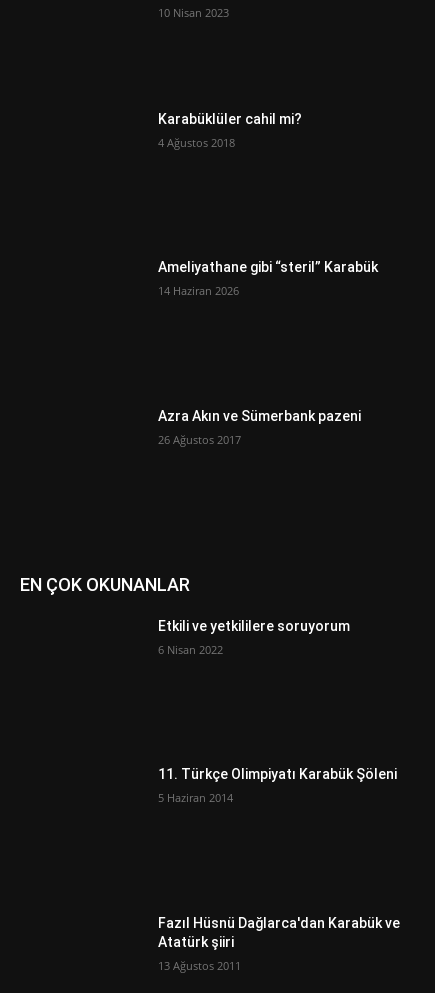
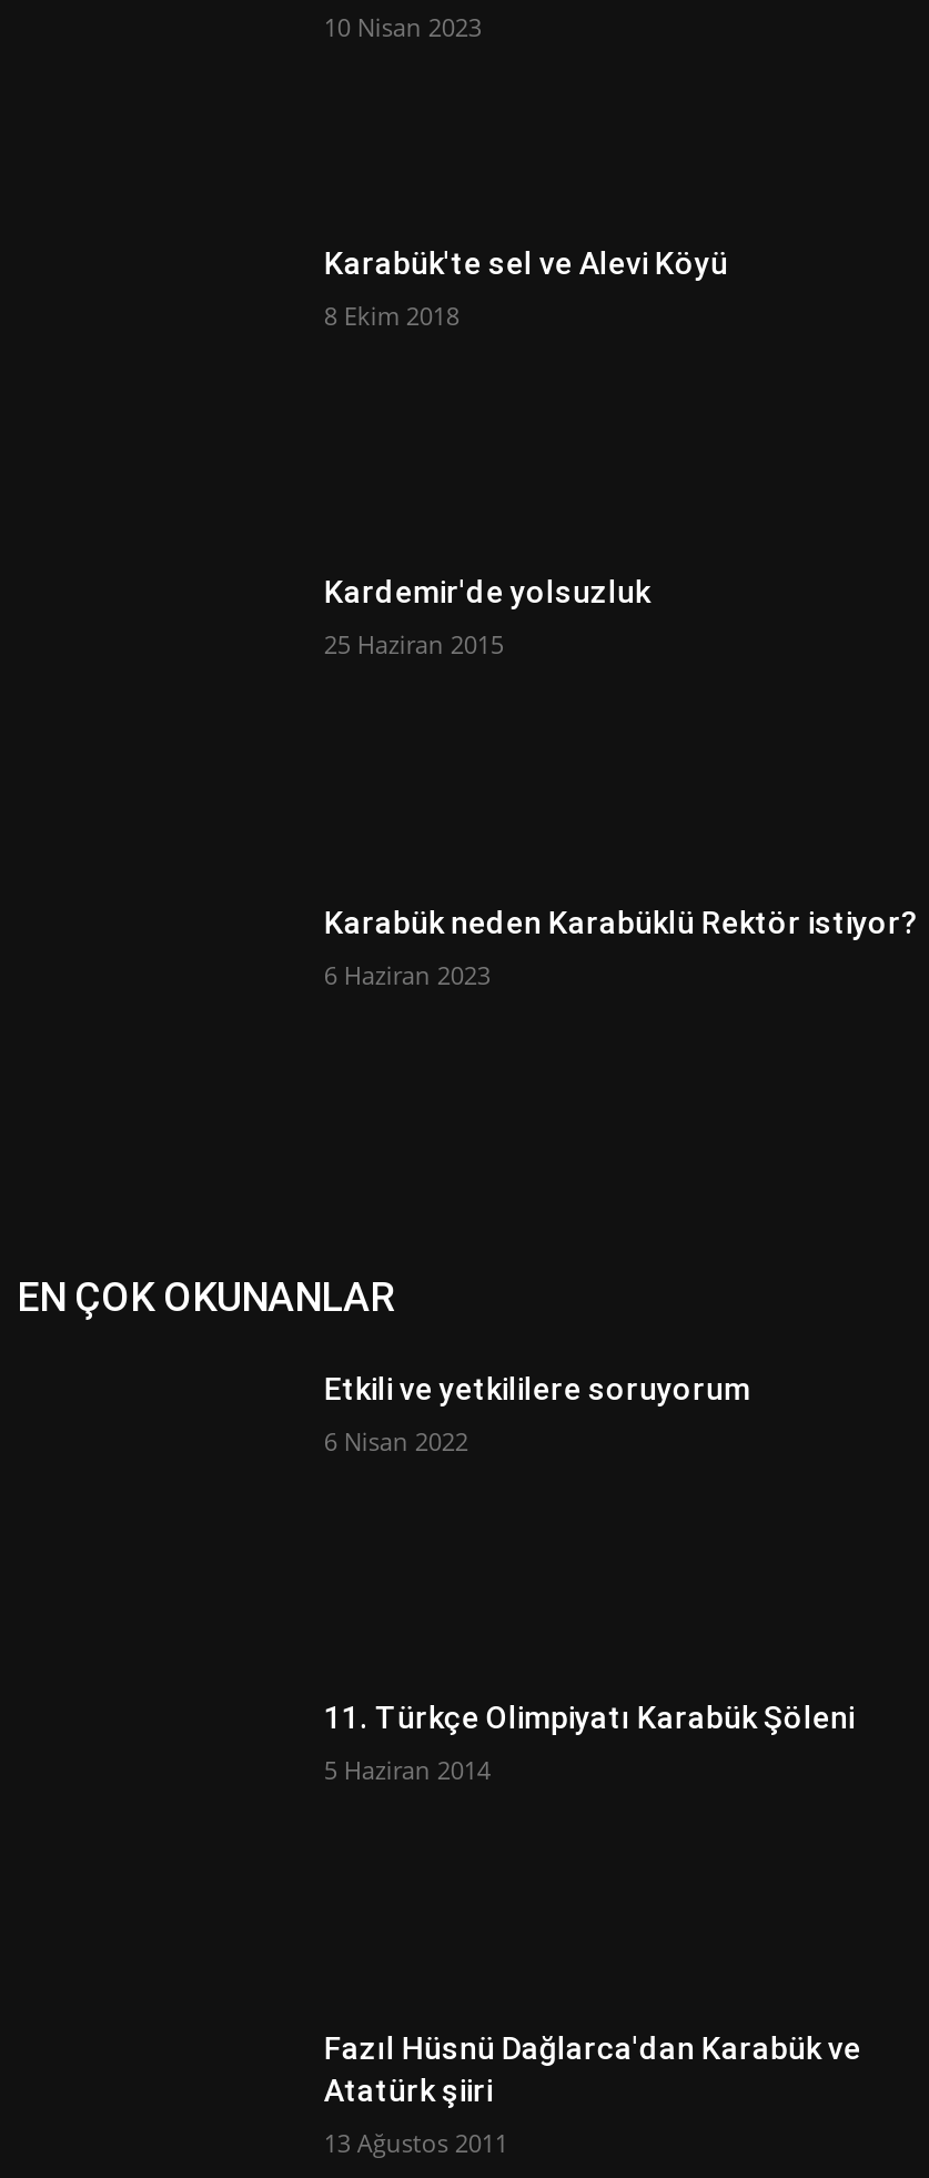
- Karabüklüler cahil mi?
+ Karabük'te sel ve Alevi Köyü

- 4 Ağustos 2018
+ 8 Ekim 2018

- Ameliyathane gibi “steril” Karabük
+ Kardemir'de yolsuzluk

- 14 Haziran 2026
+ 25 Haziran 2015

- Azra Akın ve Sümerbank pazeni
+ Karabük neden Karabüklü Rektör istiyor?

- 26 Ağustos 2017
+ 6 Haziran 2023
